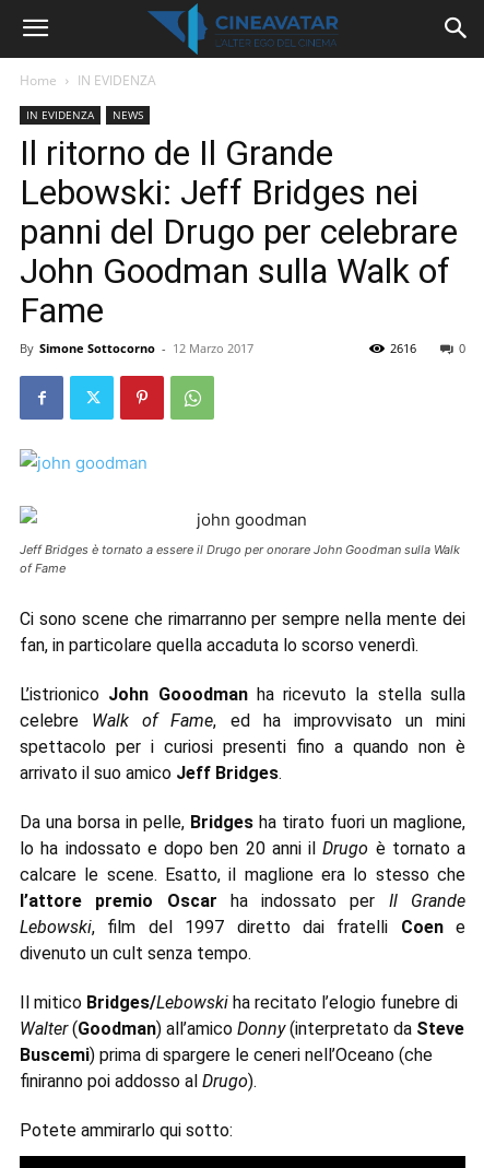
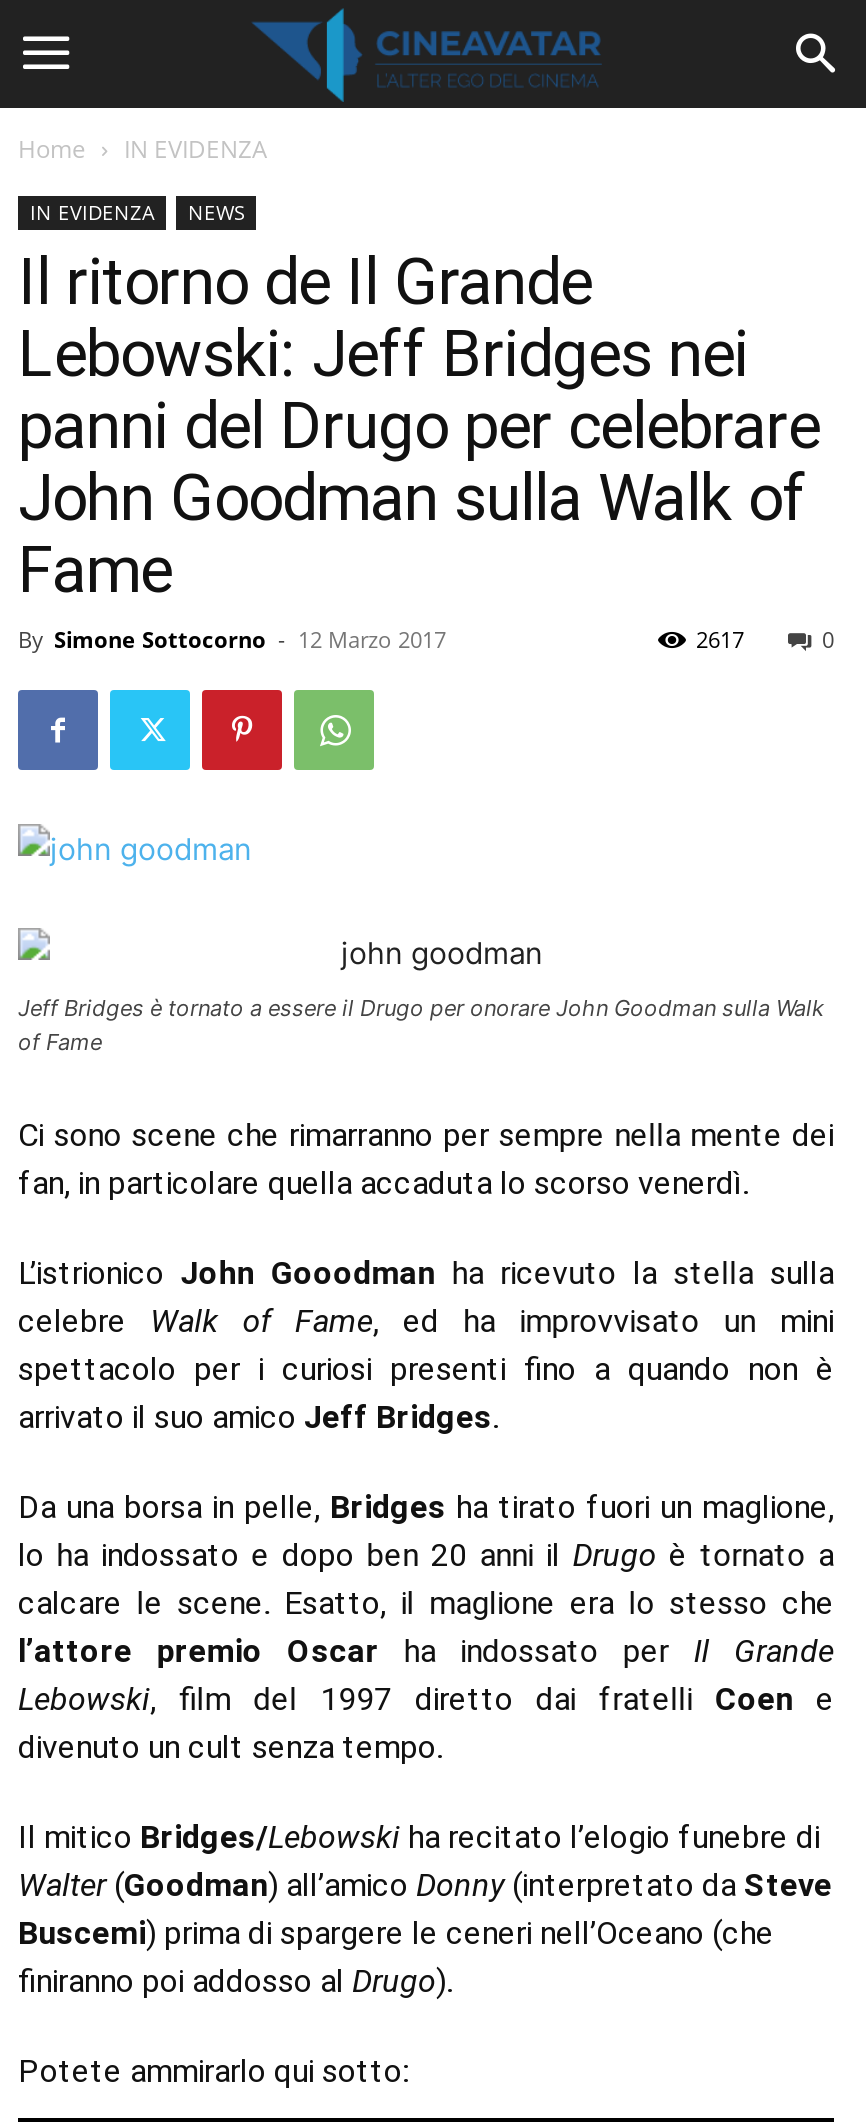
- 2616
+ 2617
